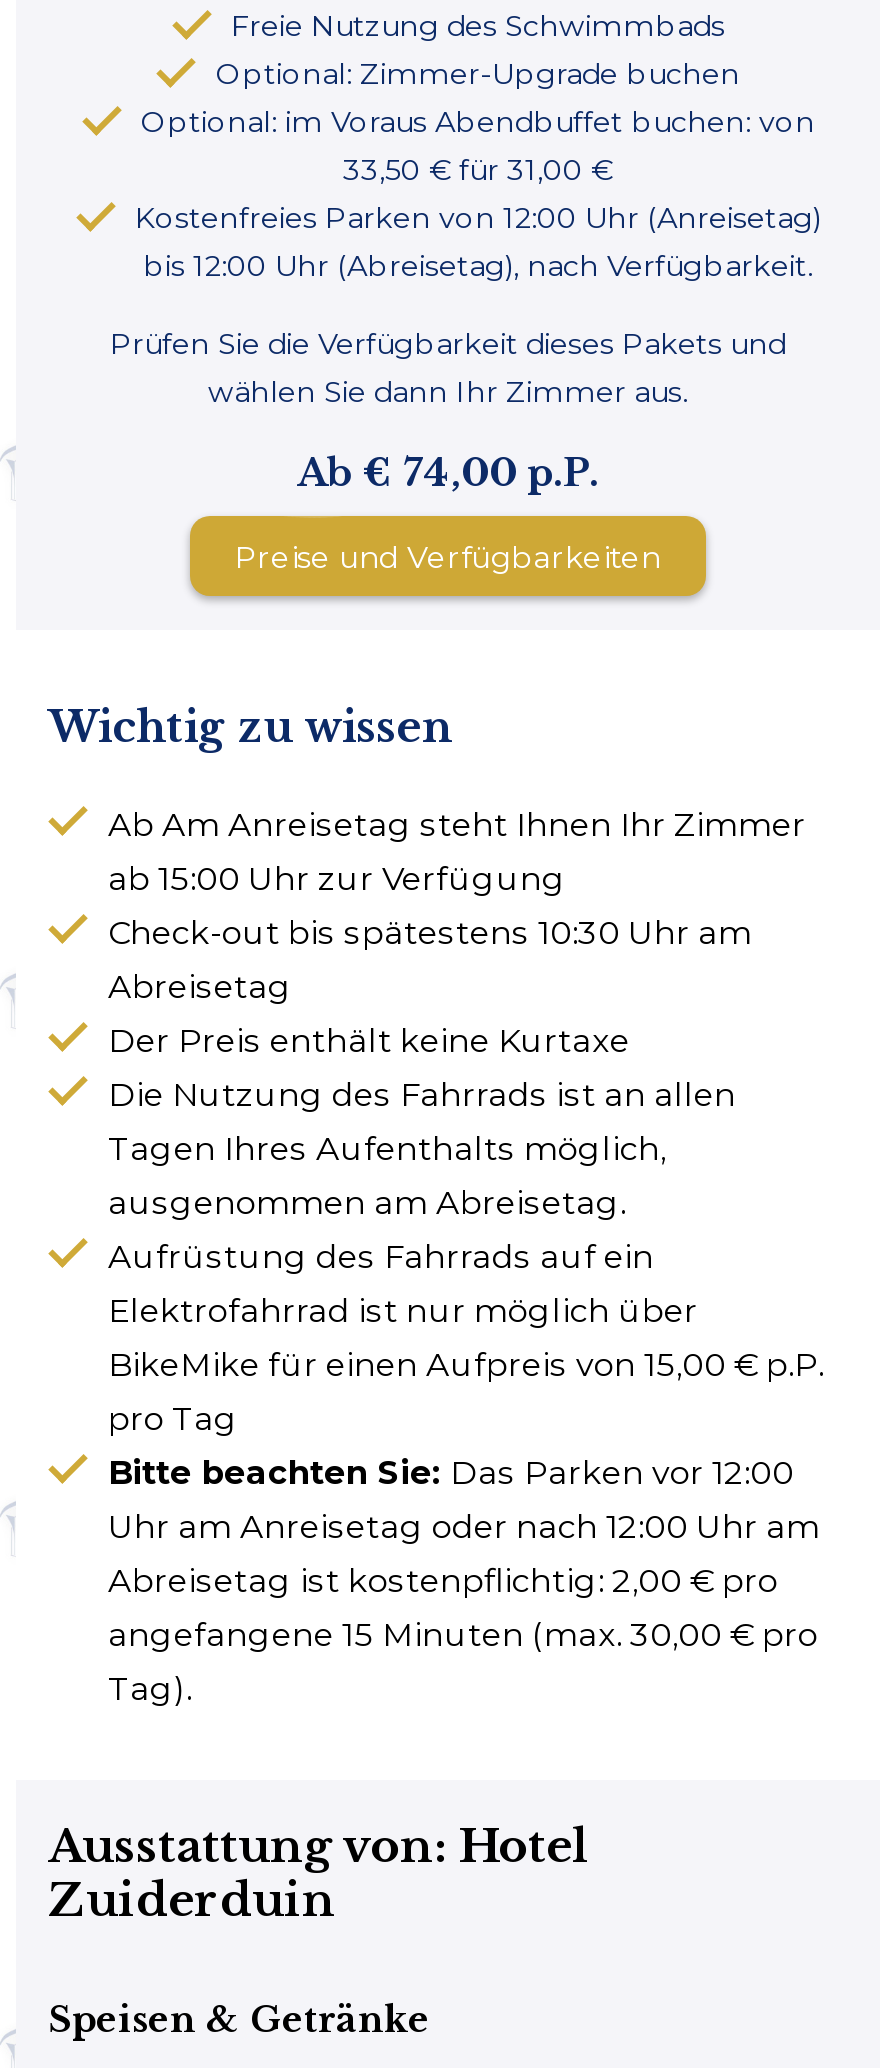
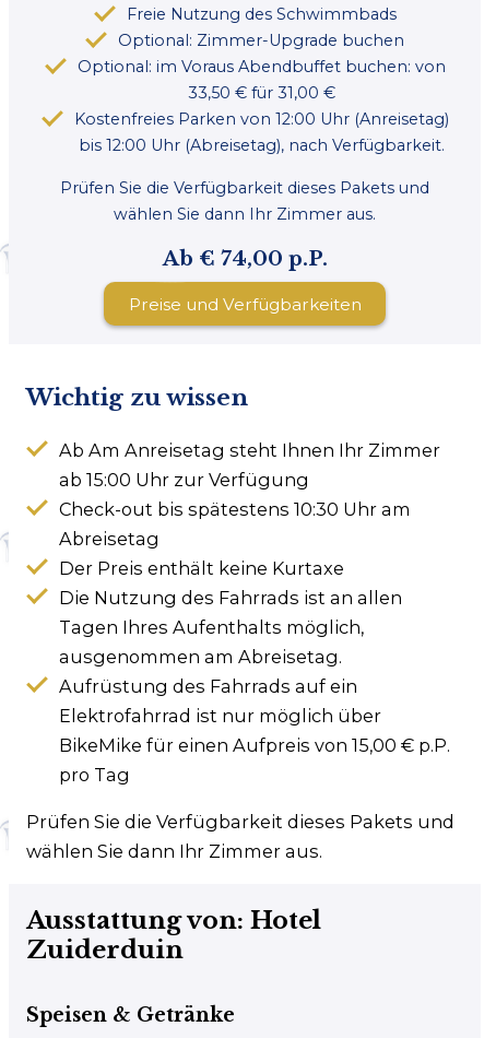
- Bitte beachten Sie: Das Parken vor 12:00
- Uhr am Anreisetag oder nach 12:00 Uhr am
- Abreisetag ist kostenpflichtig: 2,00 € pro
- angefangene 15 Minuten (max. 30,00 € pro
- Tag).
+ Prüfen Sie die Verfügbarkeit dieses Pakets und
+ wählen Sie dann Ihr Zimmer aus.
